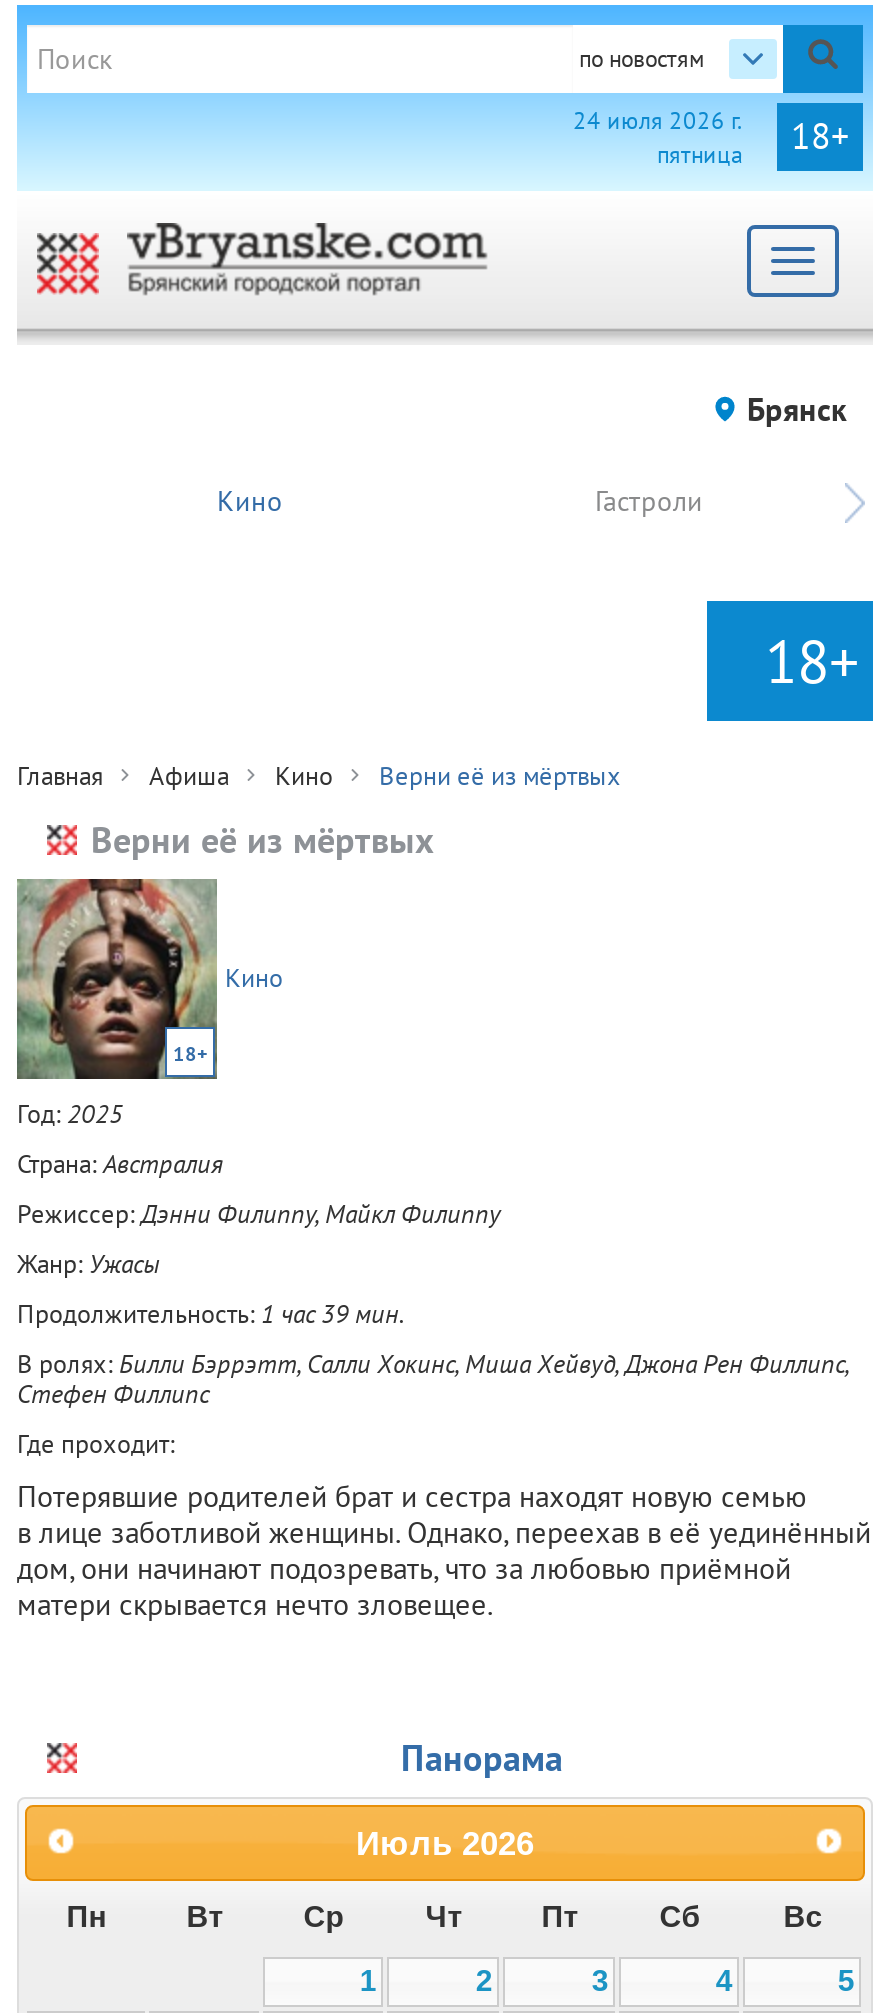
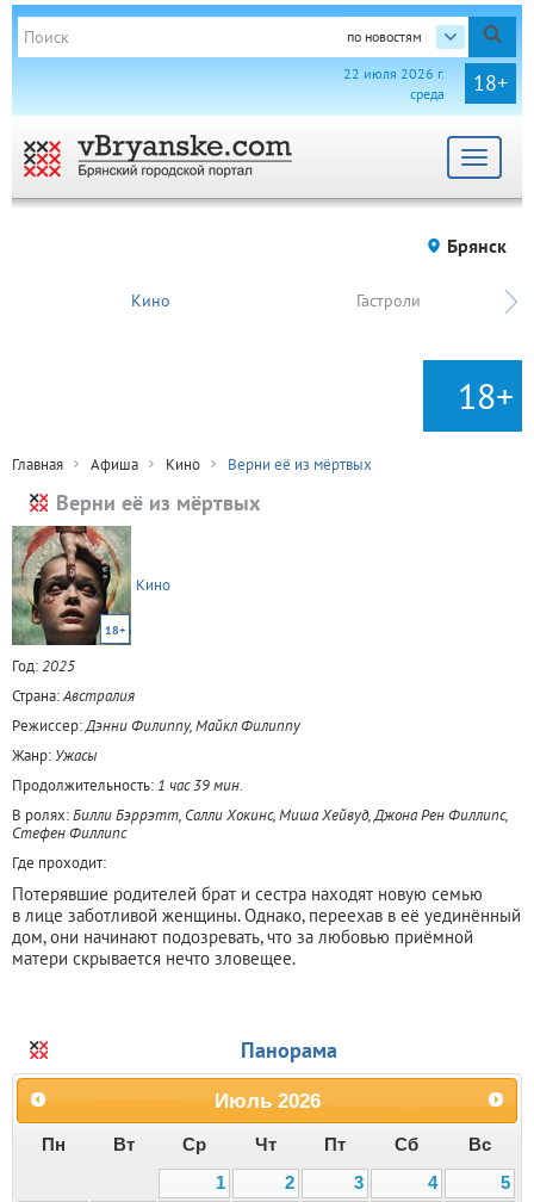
- 24 июля 2026 г.
- пятница
+ 22 июля 2026 г.
+ среда
